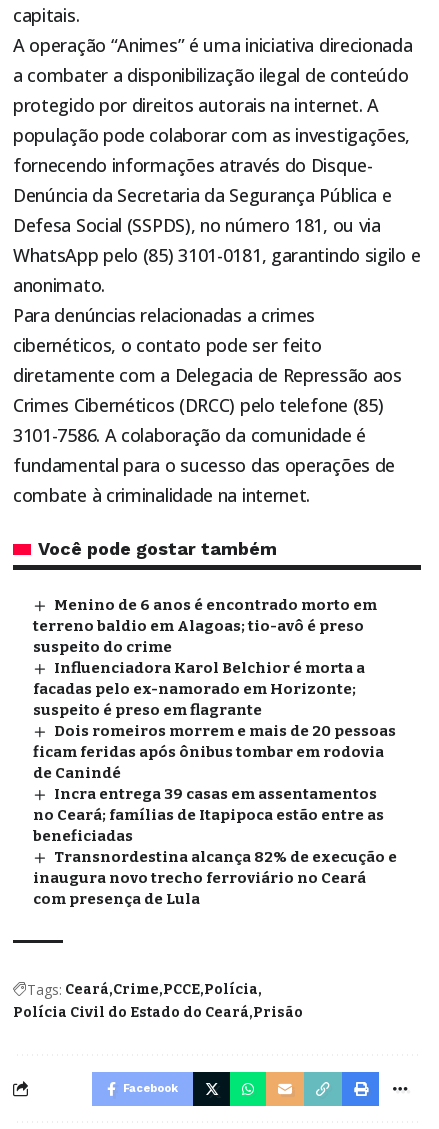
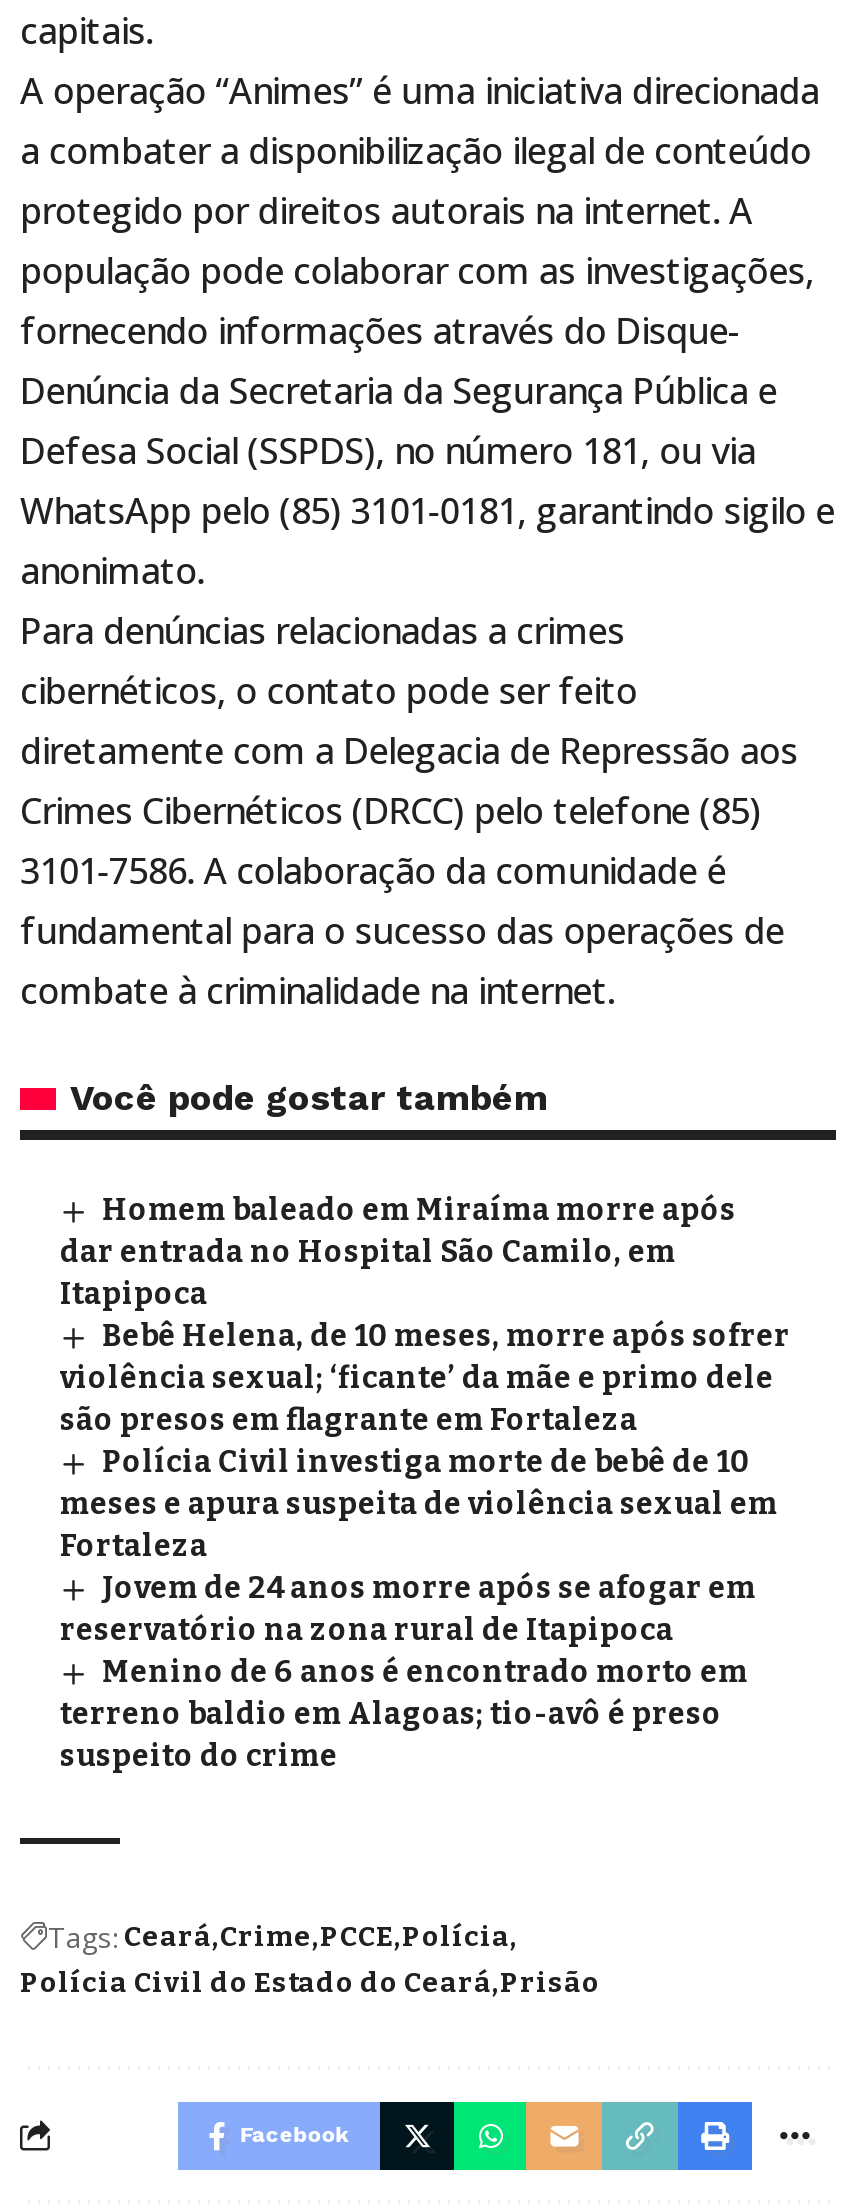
+ Homem baleado em Miraíma morre após
+ dar entrada no Hospital São Camilo, em
+ Itapipoca
+ Bebê Helena, de 10 meses, morre após sofrer
+ violência sexual; ‘ficante’ da mãe e primo dele
+ são presos em flagrante em Fortaleza
+ Polícia Civil investiga morte de bebê de 10
+ meses e apura suspeita de violência sexual em
+ Fortaleza
+ Jovem de 24 anos morre após se afogar em
+ reservatório na zona rural de Itapipoca

moved down: Menino de 6 anos é encontrado morto em | terreno baldio em Alagoas; tio-avô é preso | suspeito do crime

- Influenciadora Karol Belchior é morta a
- facadas pelo ex-namorado em Horizonte;
- suspeito é preso em flagrante
- Dois romeiros morrem e mais de 20 pessoas
- ficam feridas após ônibus tombar em rodovia
- de Canindé
- Incra entrega 39 casas em assentamentos
- no Ceará; famílias de Itapipoca estão entre as
- beneficiadas
- Transnordestina alcança 82% de execução e
- inaugura novo trecho ferroviário no Ceará
- com presença de Lula
